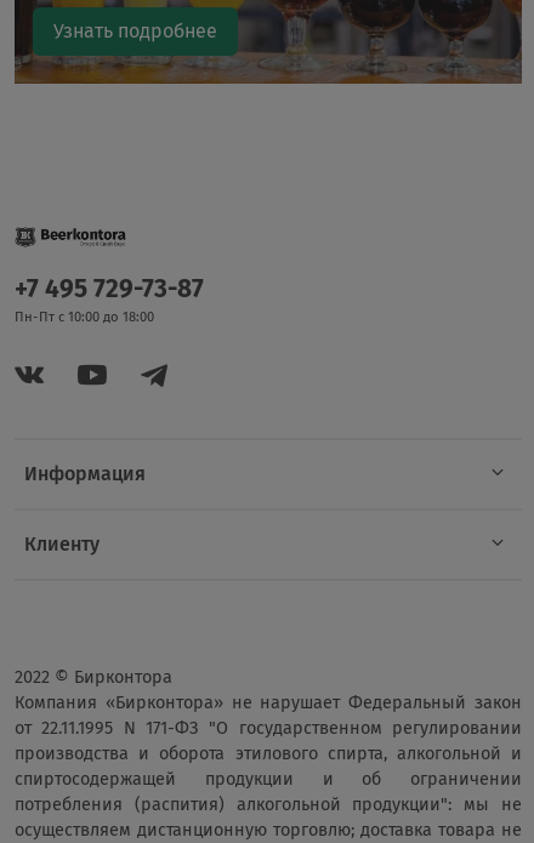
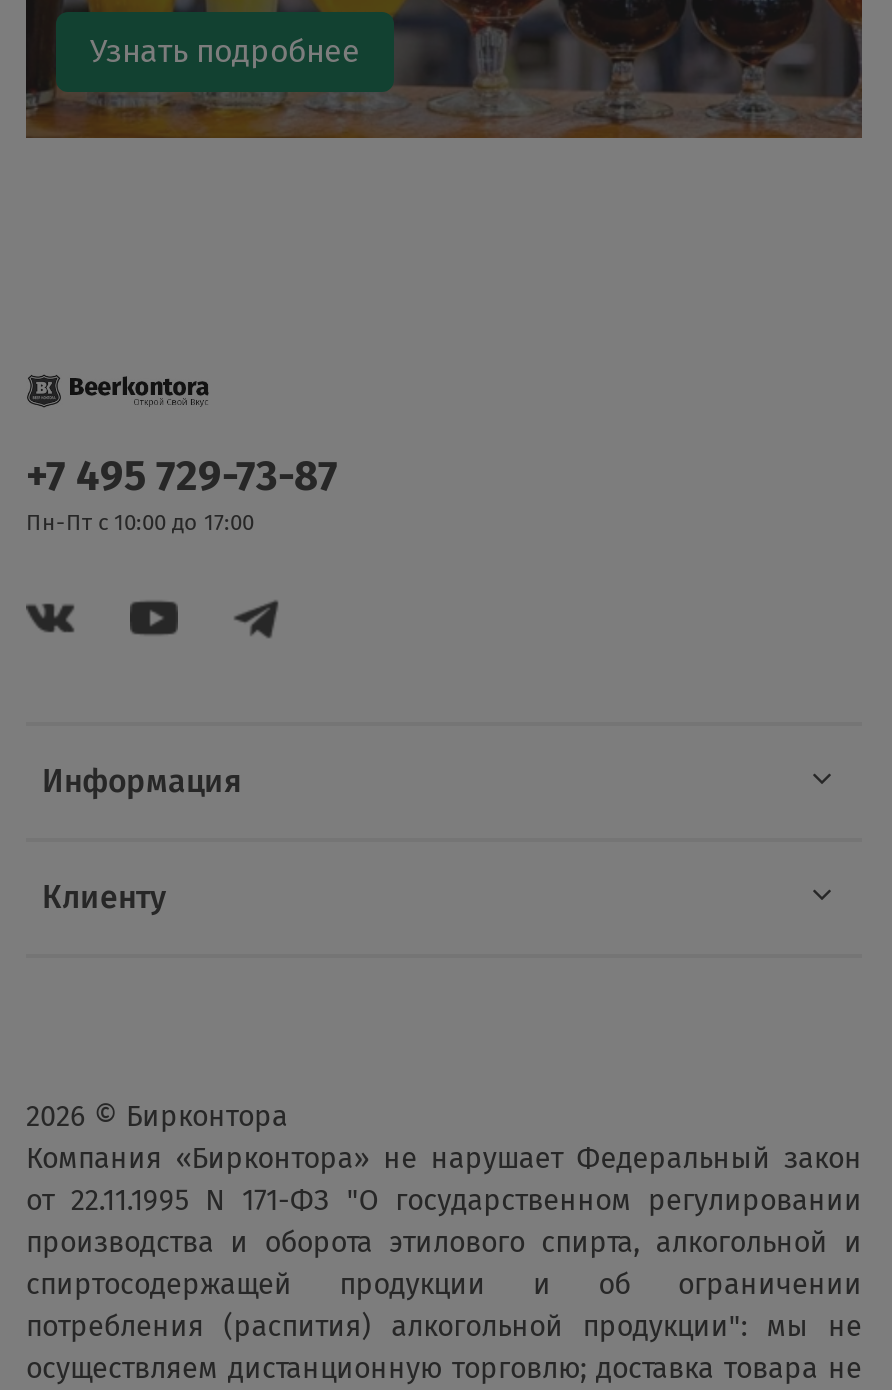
- Пн-Пт с 10:00 до 18:00
+ Пн-Пт с 10:00 до 17:00

- 2022 © Бирконтора
+ 2026 © Бирконтора
